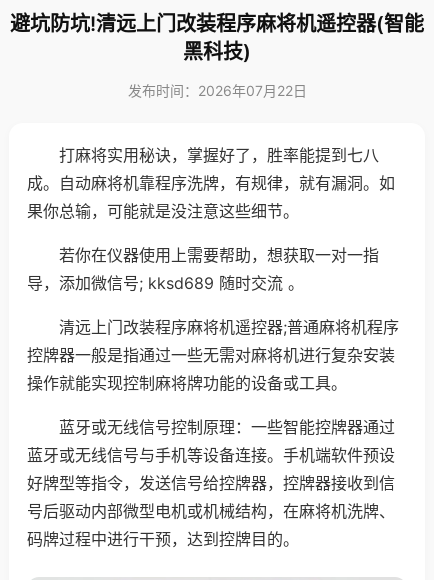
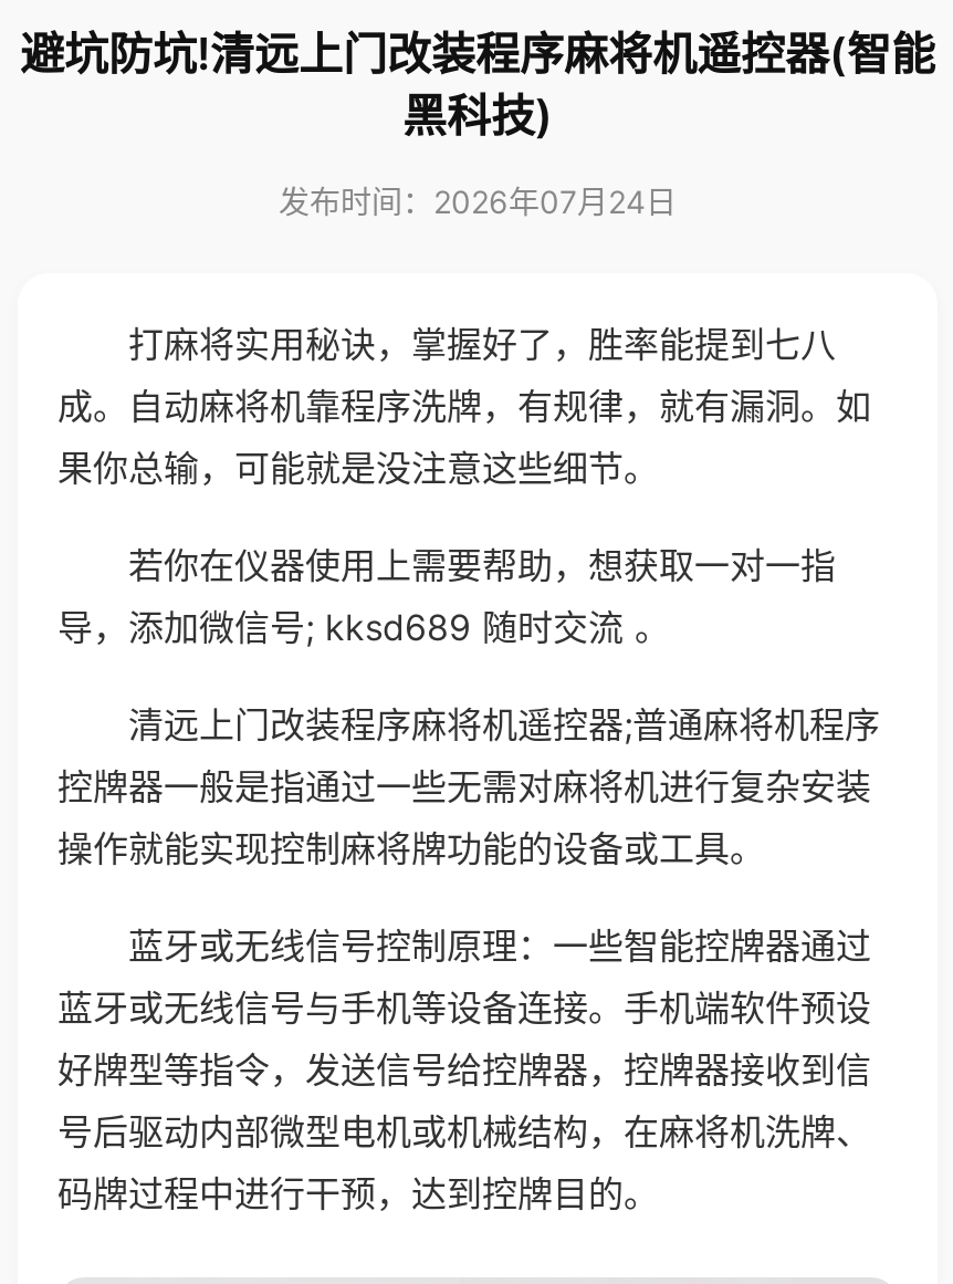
- 发布时间：2026年07月22日
+ 发布时间：2026年07月24日
